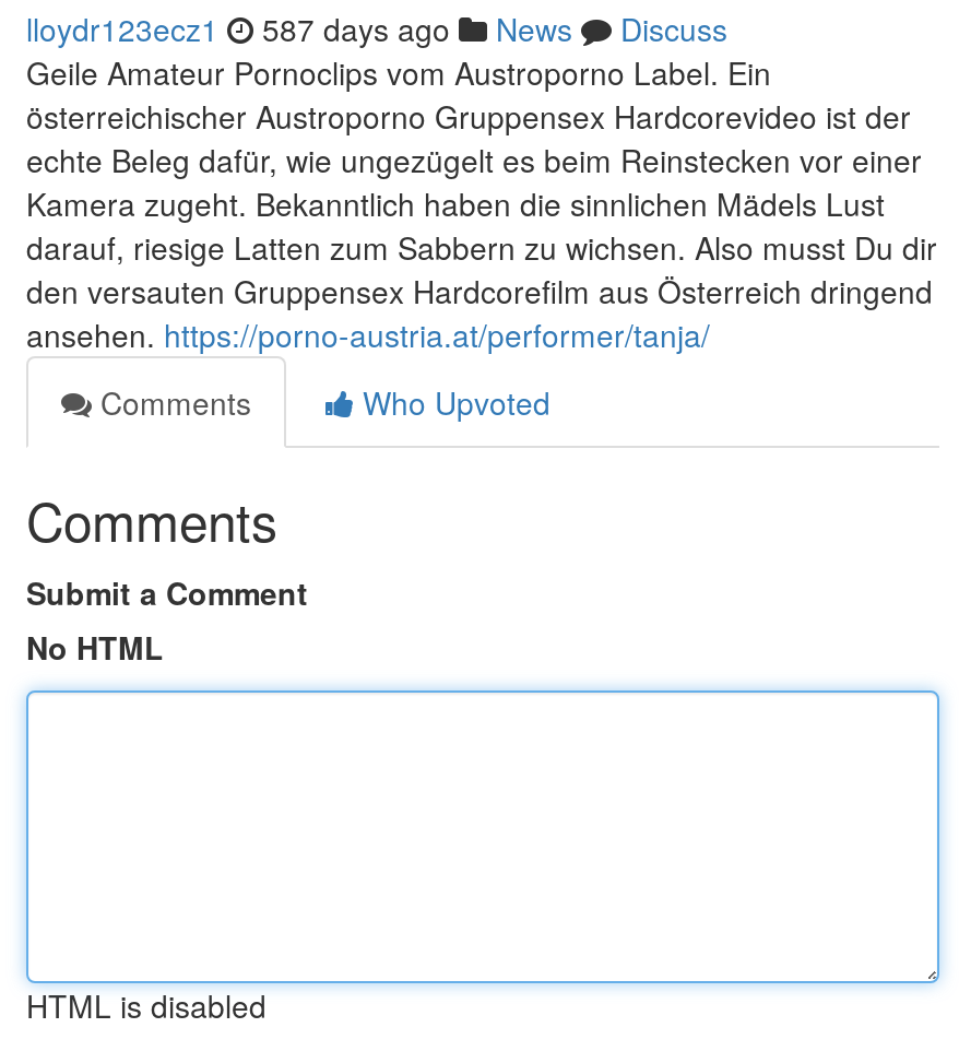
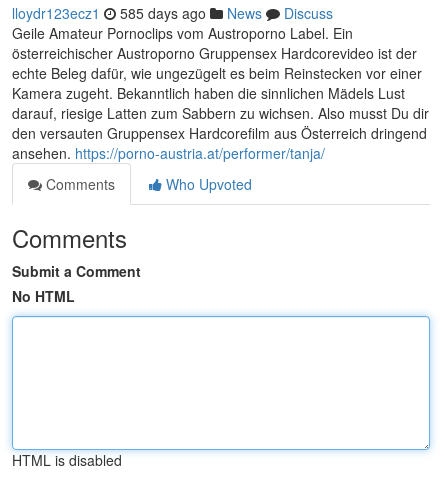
- lloydr123ecz1 587 days ago News Discuss
+ lloydr123ecz1 585 days ago News Discuss
